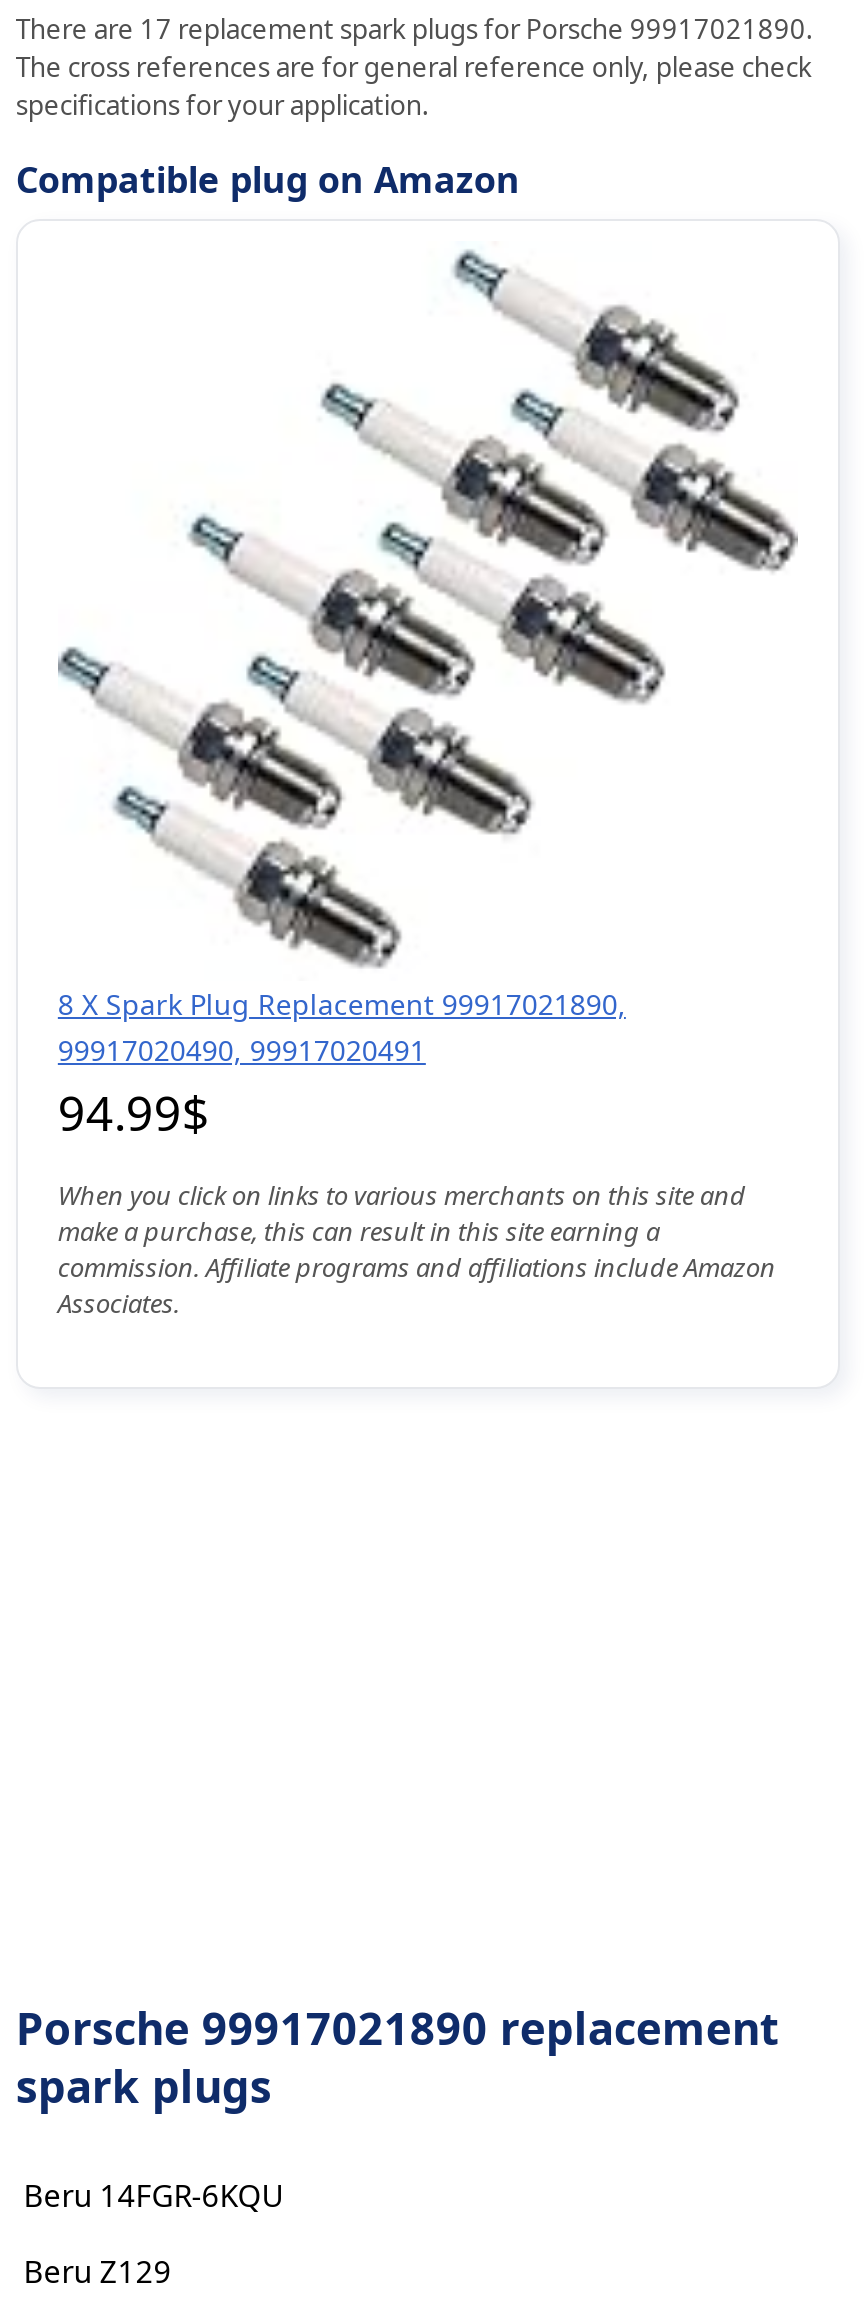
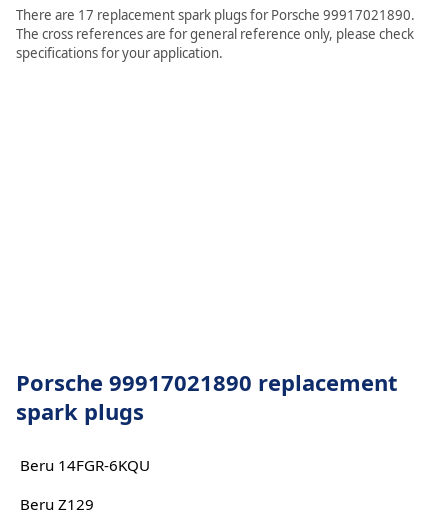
- Compatible plug on Amazon

- [image]
- 8 X Spark Plug Replacement 99917021890,
- 99917020490, 99917020491
- 94.99$
- When you click on links to various merchants on this site and
- make a purchase, this can result in this site earning a
- commission. Affiliate programs and affiliations include Amazon
- Associates.
